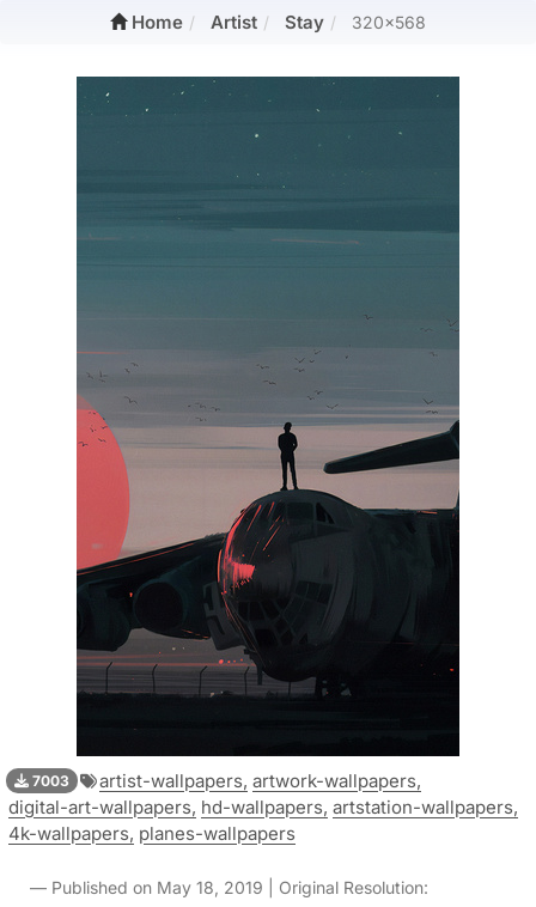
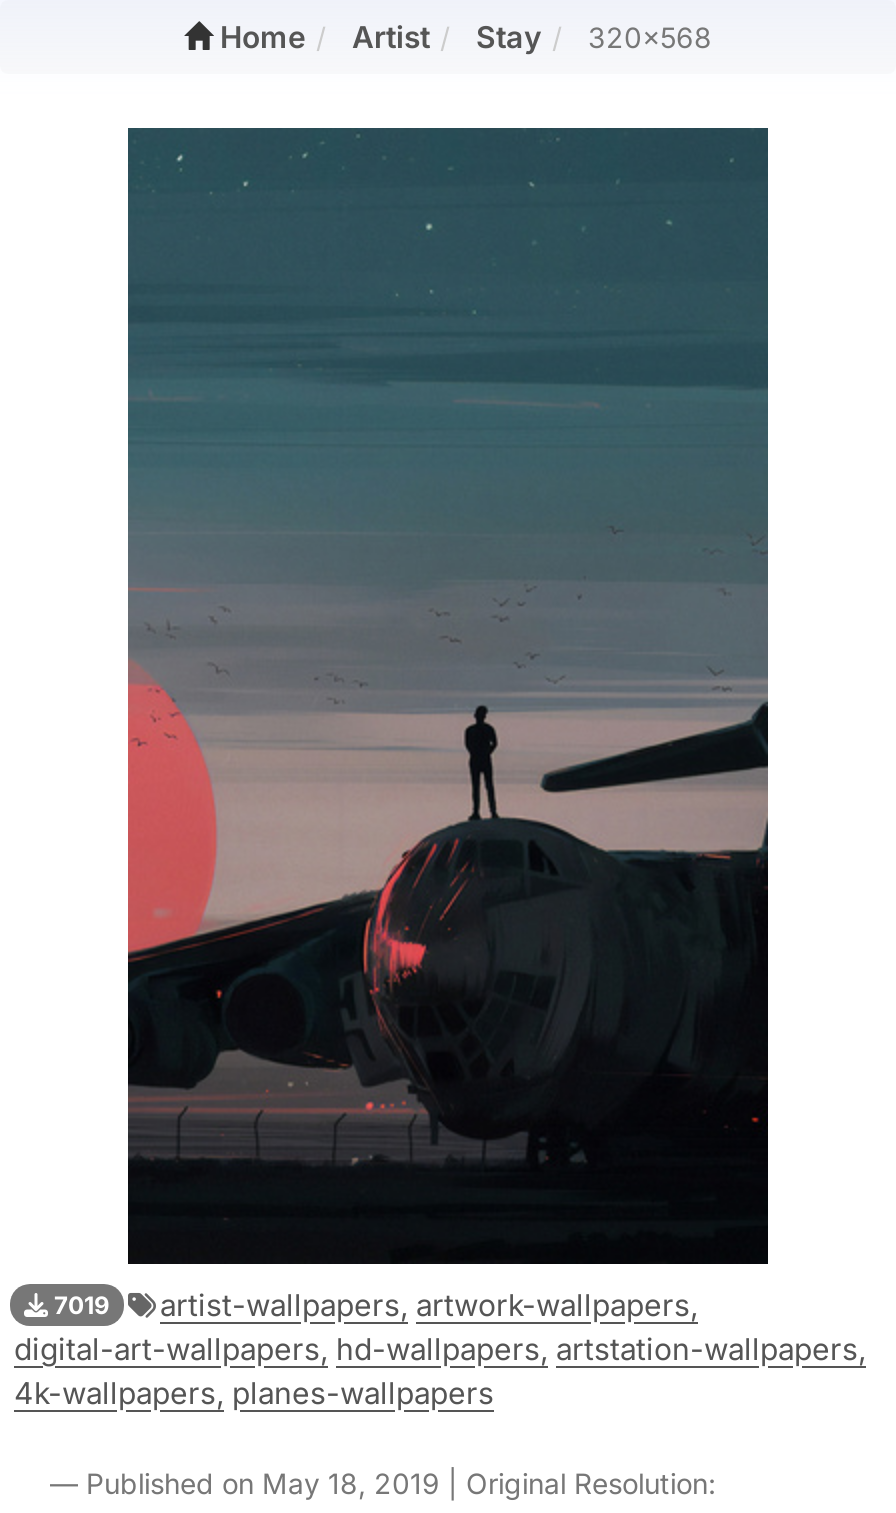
- 7003 artist-wallpapers, artwork-wallpapers,
+ 7019 artist-wallpapers, artwork-wallpapers,
